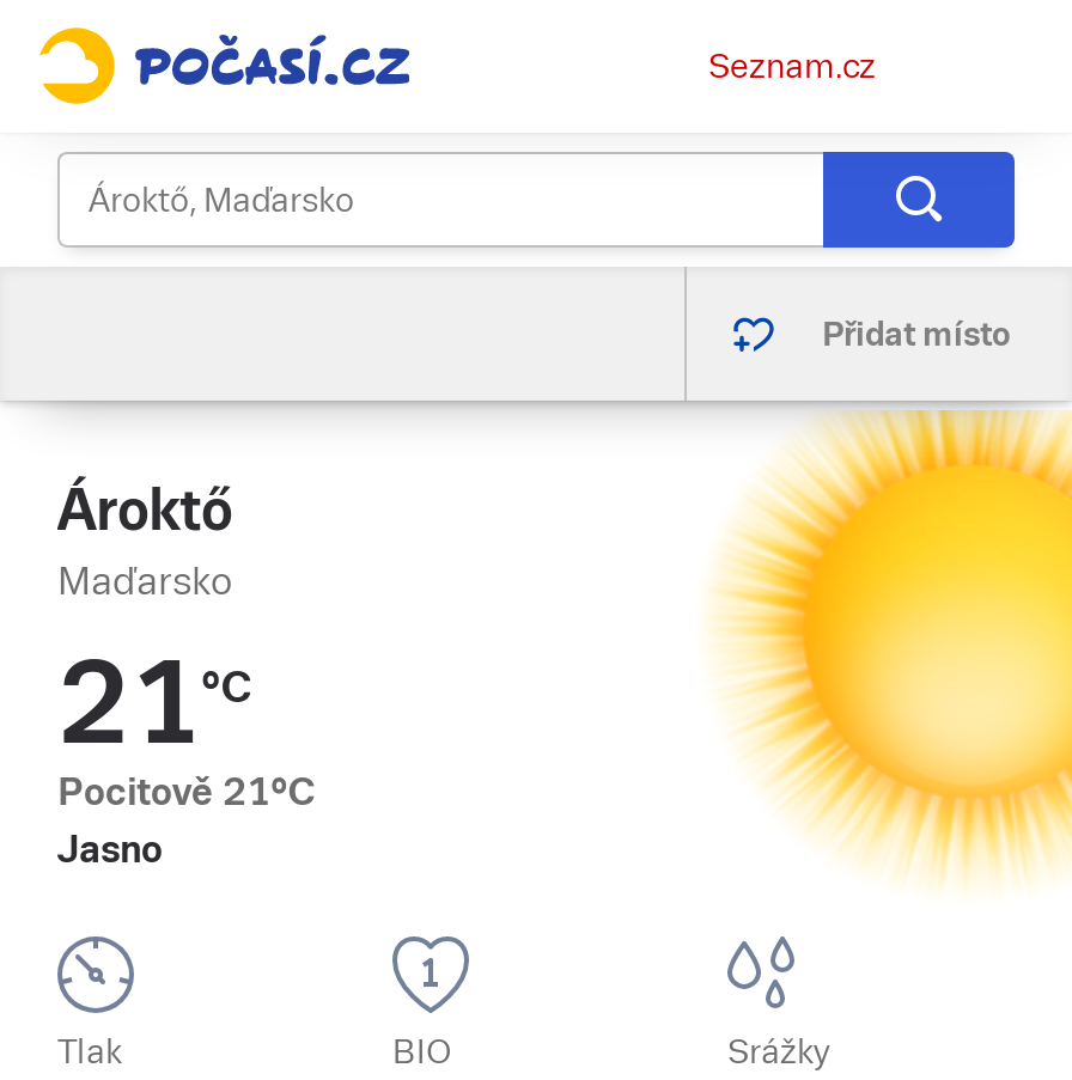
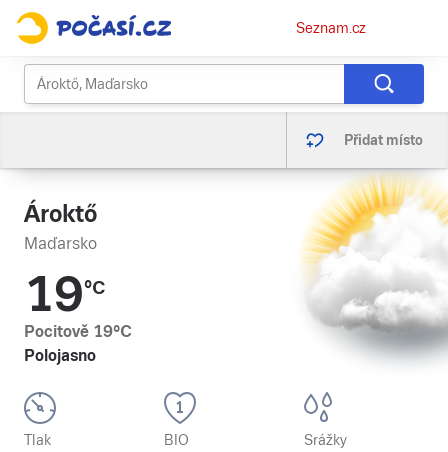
- [image]
+ [image]

- 21°C
- Pocitově 21°C
- Jasno
+ 19°C
+ Pocitově 19°C
+ Polojasno
